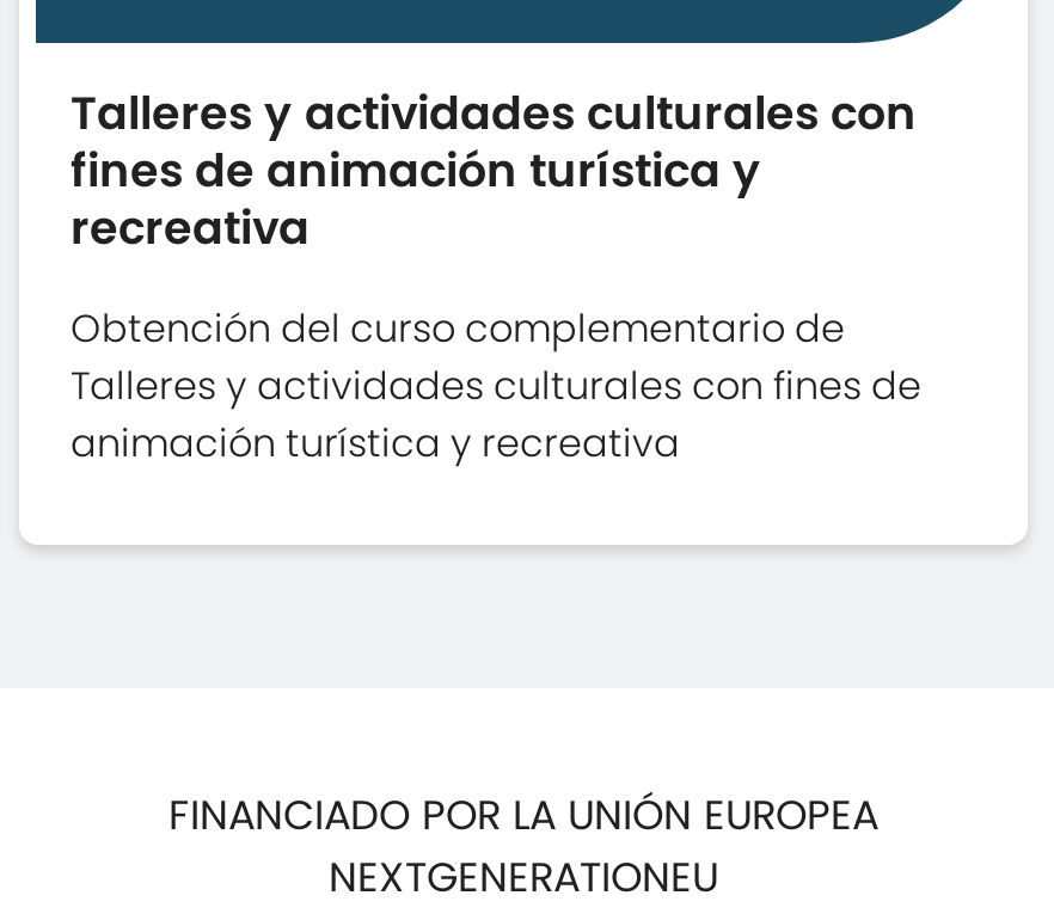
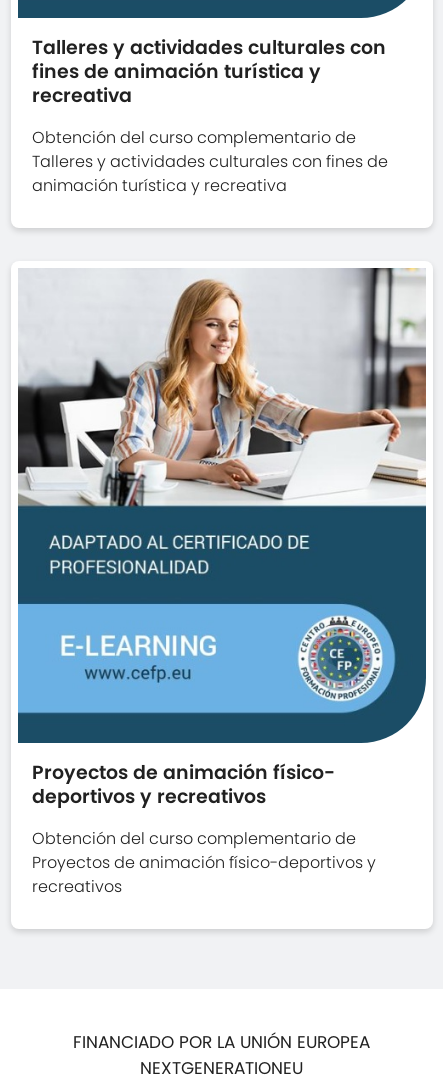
+ [image]
+ Proyectos de animación físico-
+ deportivos y recreativos
+ Obtención del curso complementario de
+ Proyectos de animación físico-deportivos y
+ recreativos
